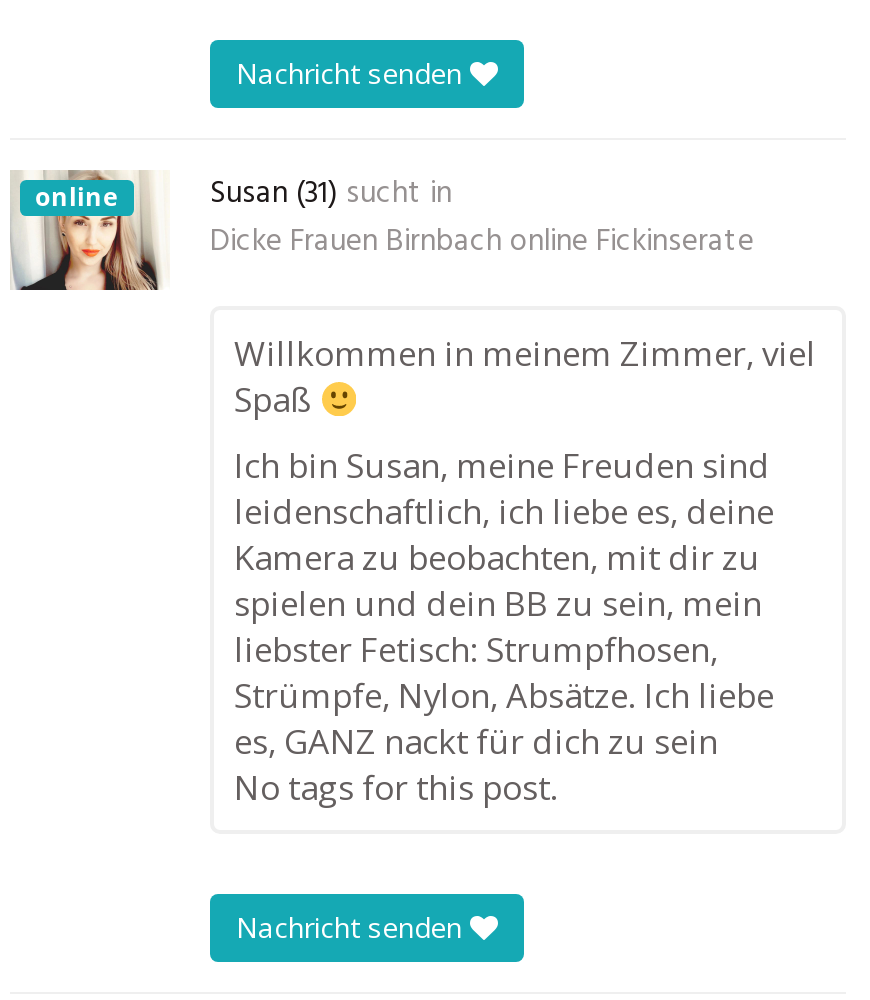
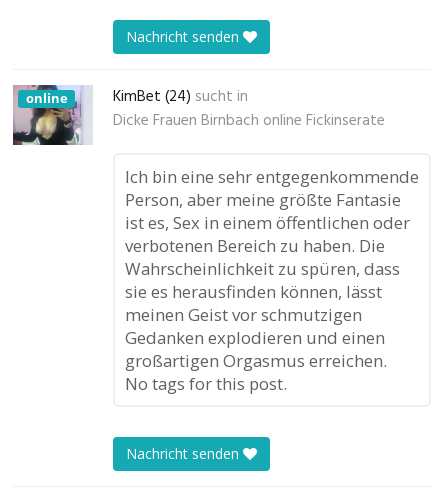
- [image]
- Susan (31) sucht in
+ [image]
+ KimBet (24) sucht in

- Willkommen in meinem Zimmer, viel
- Spaß
- Ich bin Susan, meine Freuden sind
- leidenschaftlich, ich liebe es, deine
- Kamera zu beobachten, mit dir zu
- spielen und dein BB zu sein, mein
- liebster Fetisch: Strumpfhosen,
- Strümpfe, Nylon, Absätze. Ich liebe
- es, GANZ nackt für dich zu sein
+ Ich bin eine sehr entgegenkommende
+ Person, aber meine größte Fantasie
+ ist es, Sex in einem öffentlichen oder
+ verbotenen Bereich zu haben. Die
+ Wahrscheinlichkeit zu spüren, dass
+ sie es herausfinden können, lässt
+ meinen Geist vor schmutzigen
+ Gedanken explodieren und einen
+ großartigen Orgasmus erreichen.
